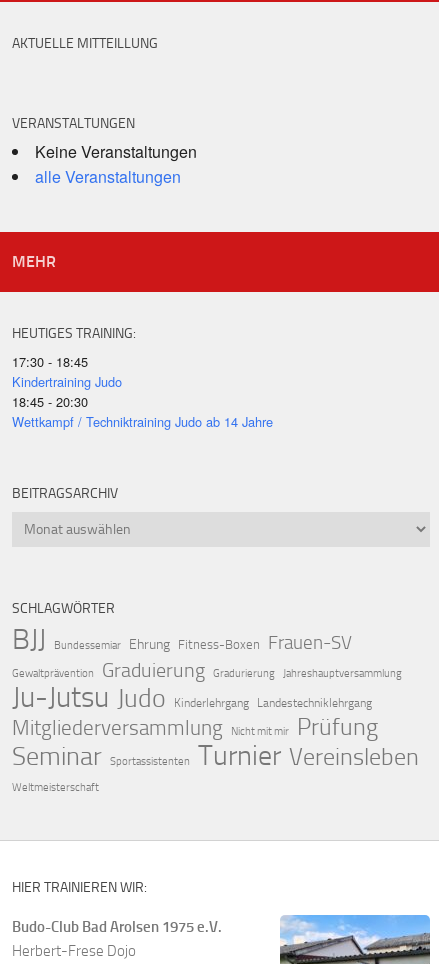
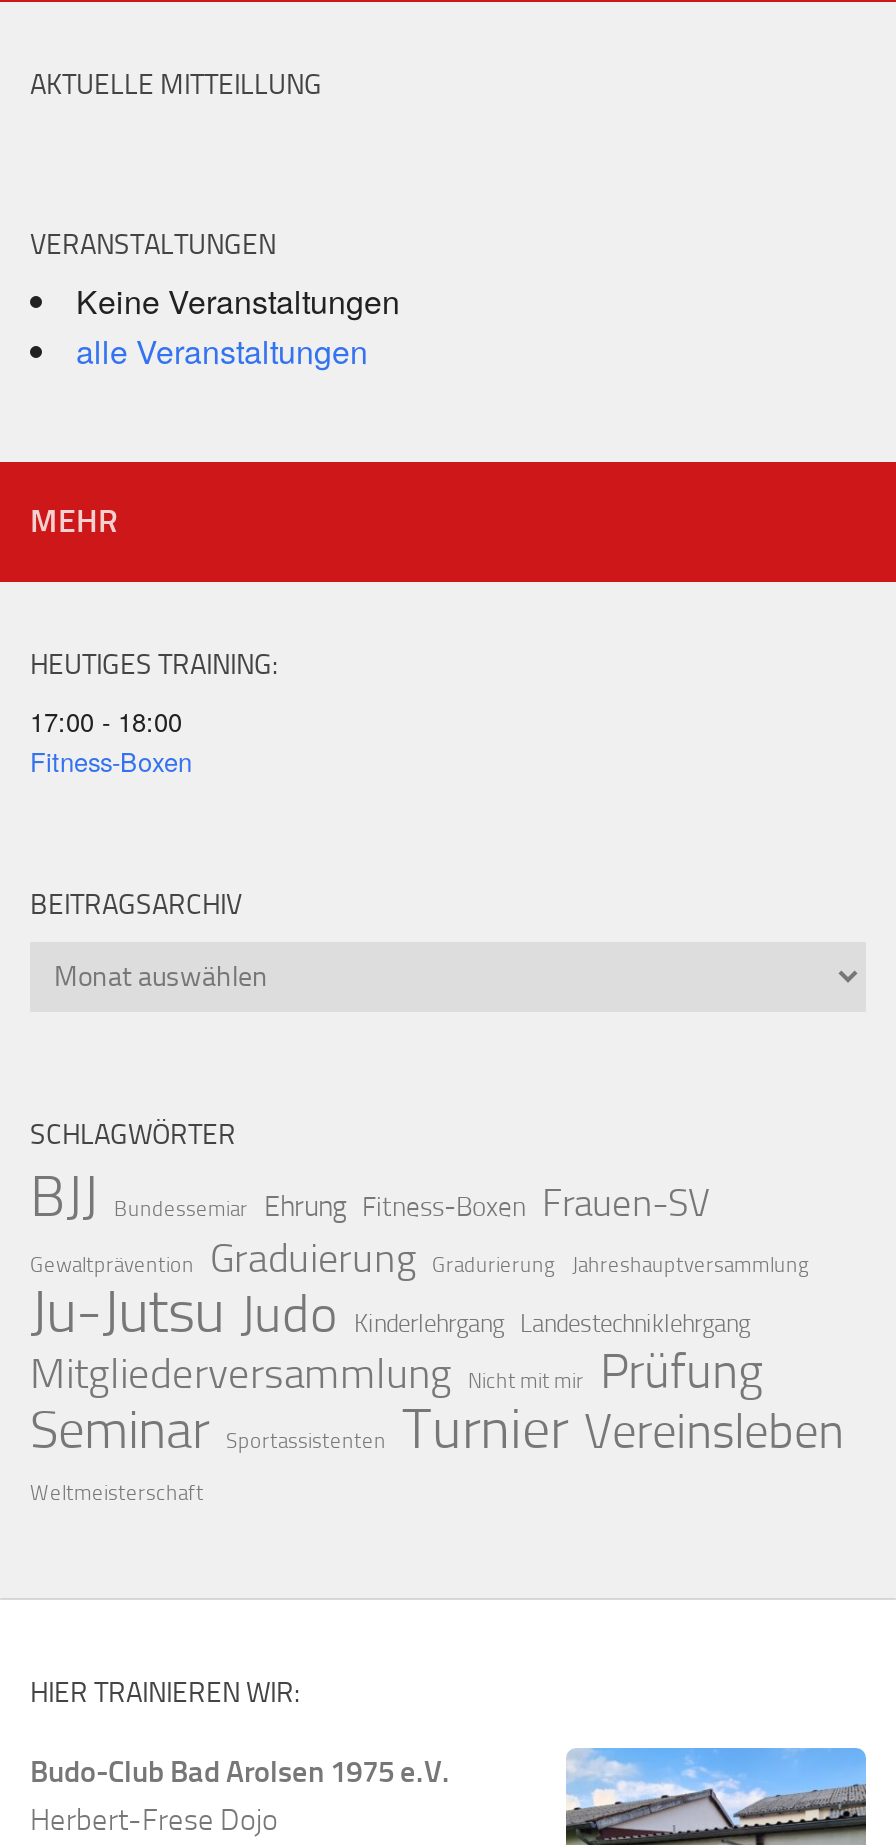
- 17:30 - 18:45
- Kindertraining Judo
- 18:45 - 20:30
- Wettkampf / Techniktraining Judo ab 14 Jahre
+ 17:00 - 18:00
+ Fitness-Boxen
